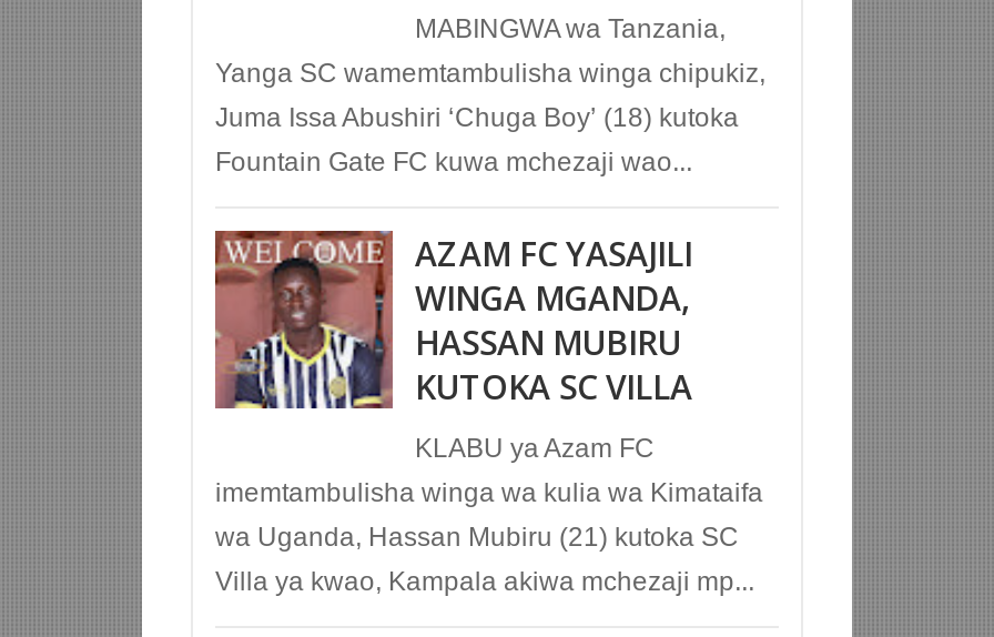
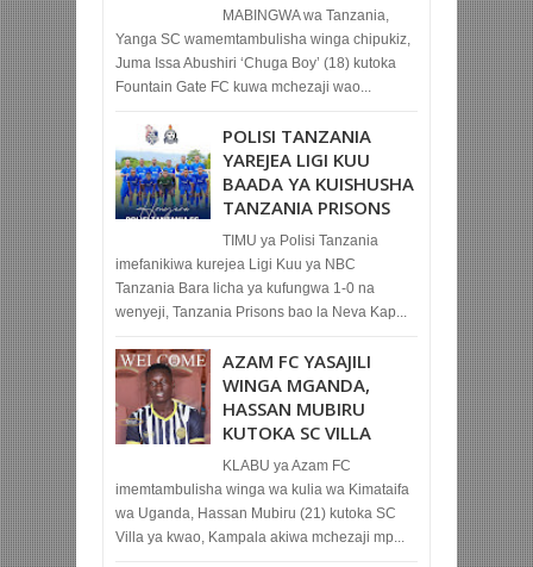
+ [image]
+ POLISI TANZANIA
+ YAREJEA LIGI KUU
+ BAADA YA KUISHUSHA
+ TANZANIA PRISONS
+ TIMU ya Polisi Tanzania
+ imefanikiwa kurejea Ligi Kuu ya NBC
+ Tanzania Bara licha ya kufungwa 1-0 na
+ wenyeji, Tanzania Prisons bao la Neva Kap...
